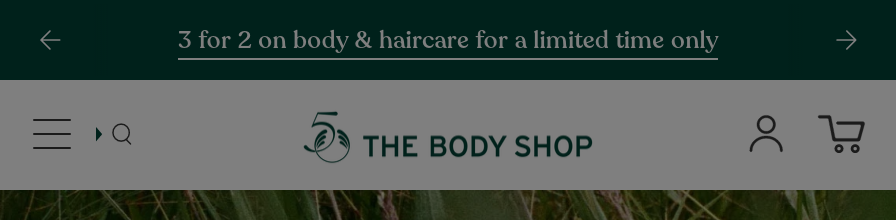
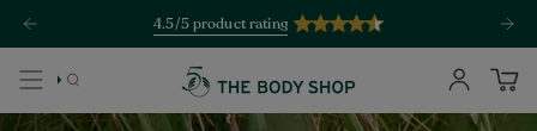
- 3 for 2 on body & haircare for a limited time only
+ 4.5/5 product rating
